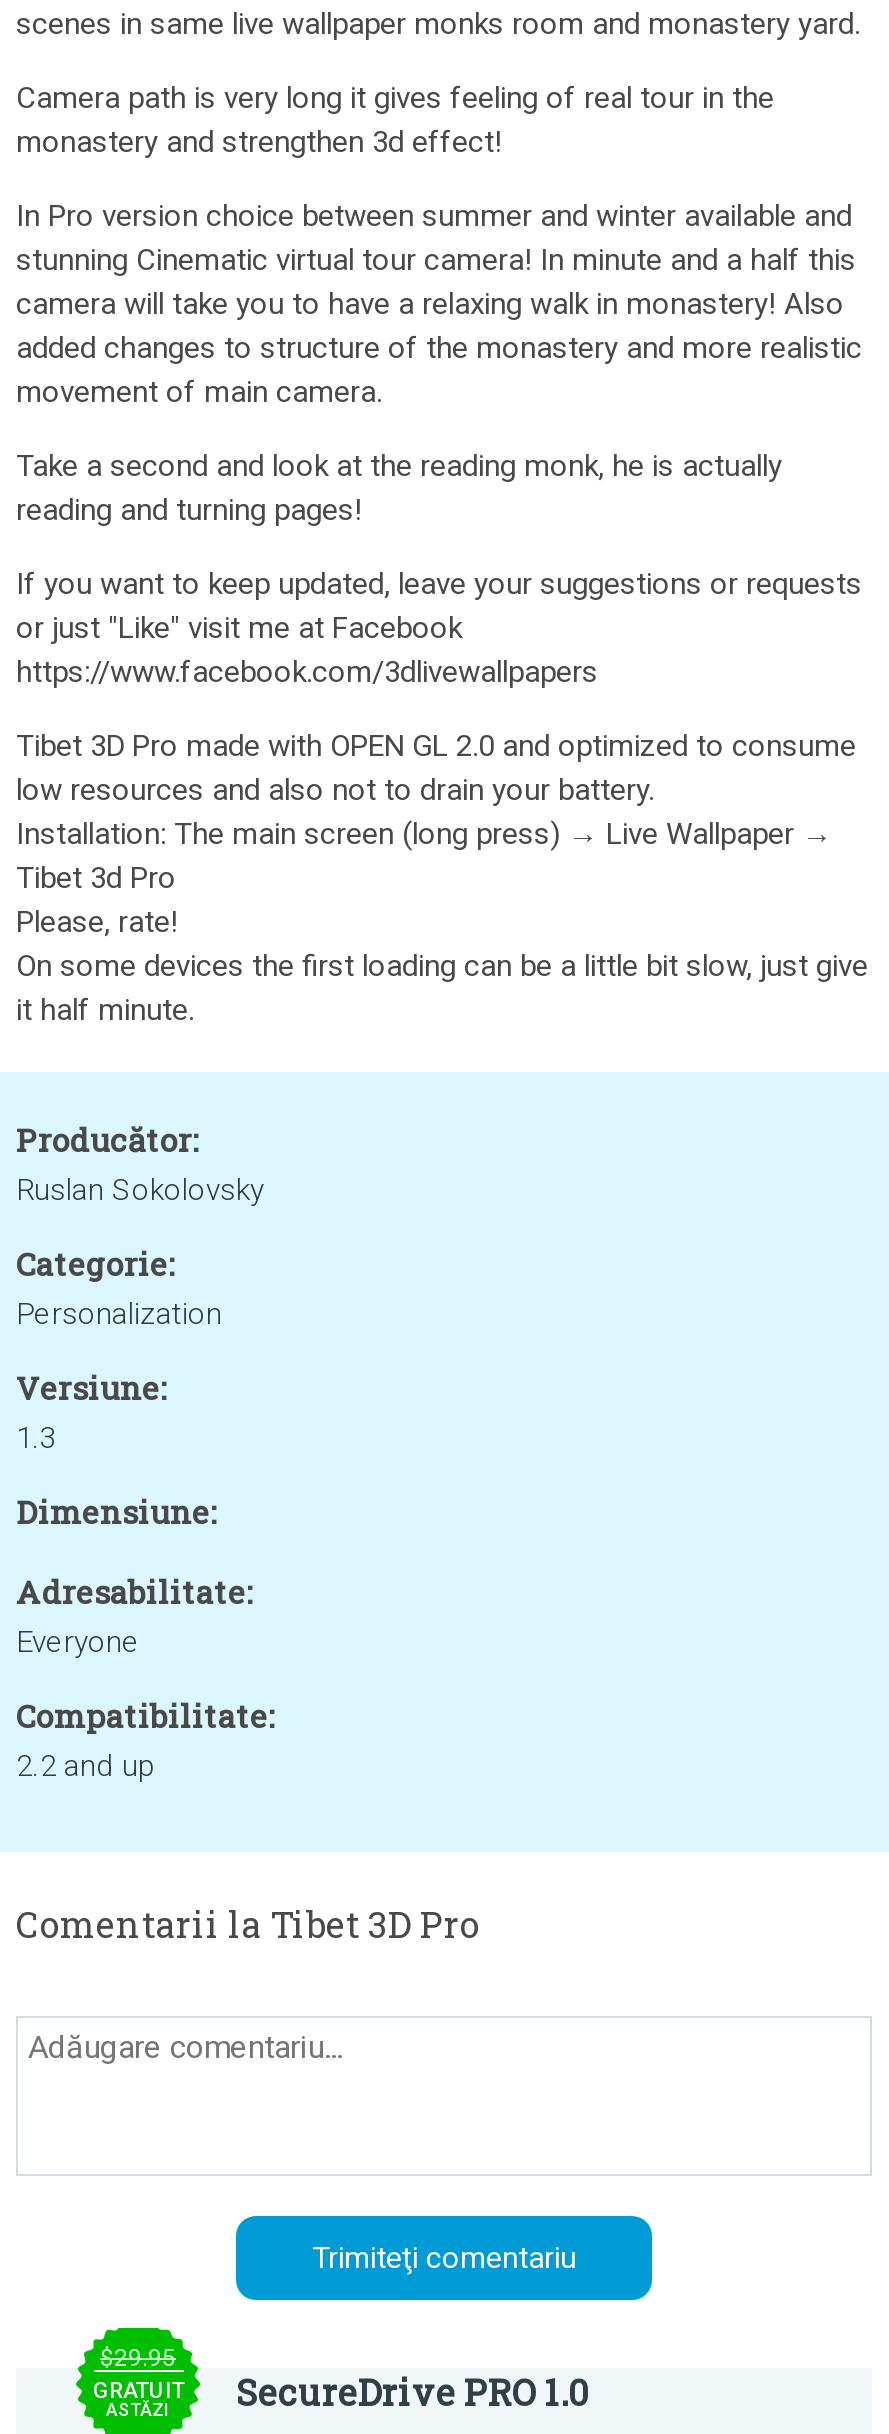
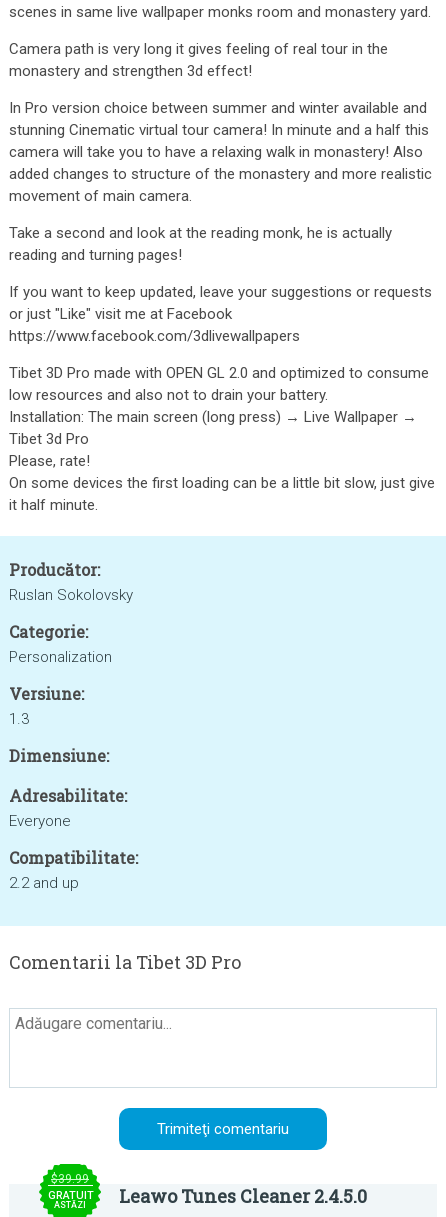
- $29.95
+ $39.99

- SecureDrive PRO 1.0
+ Leawo Tunes Cleaner 2.4.5.0
